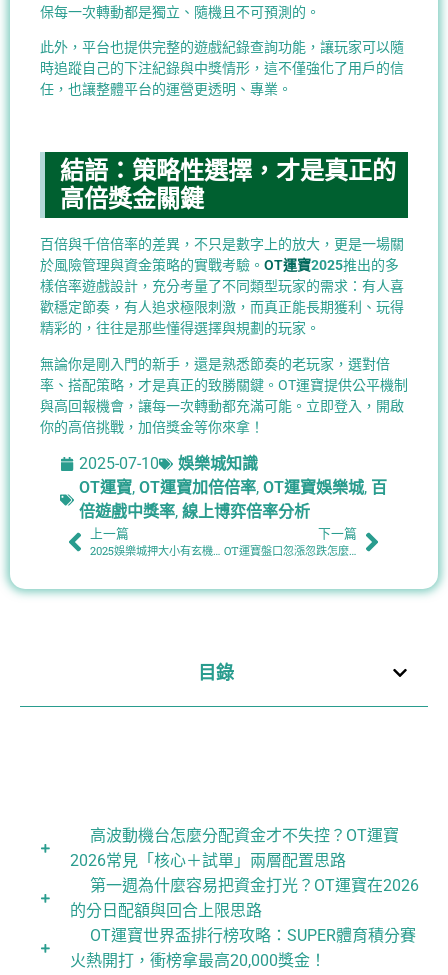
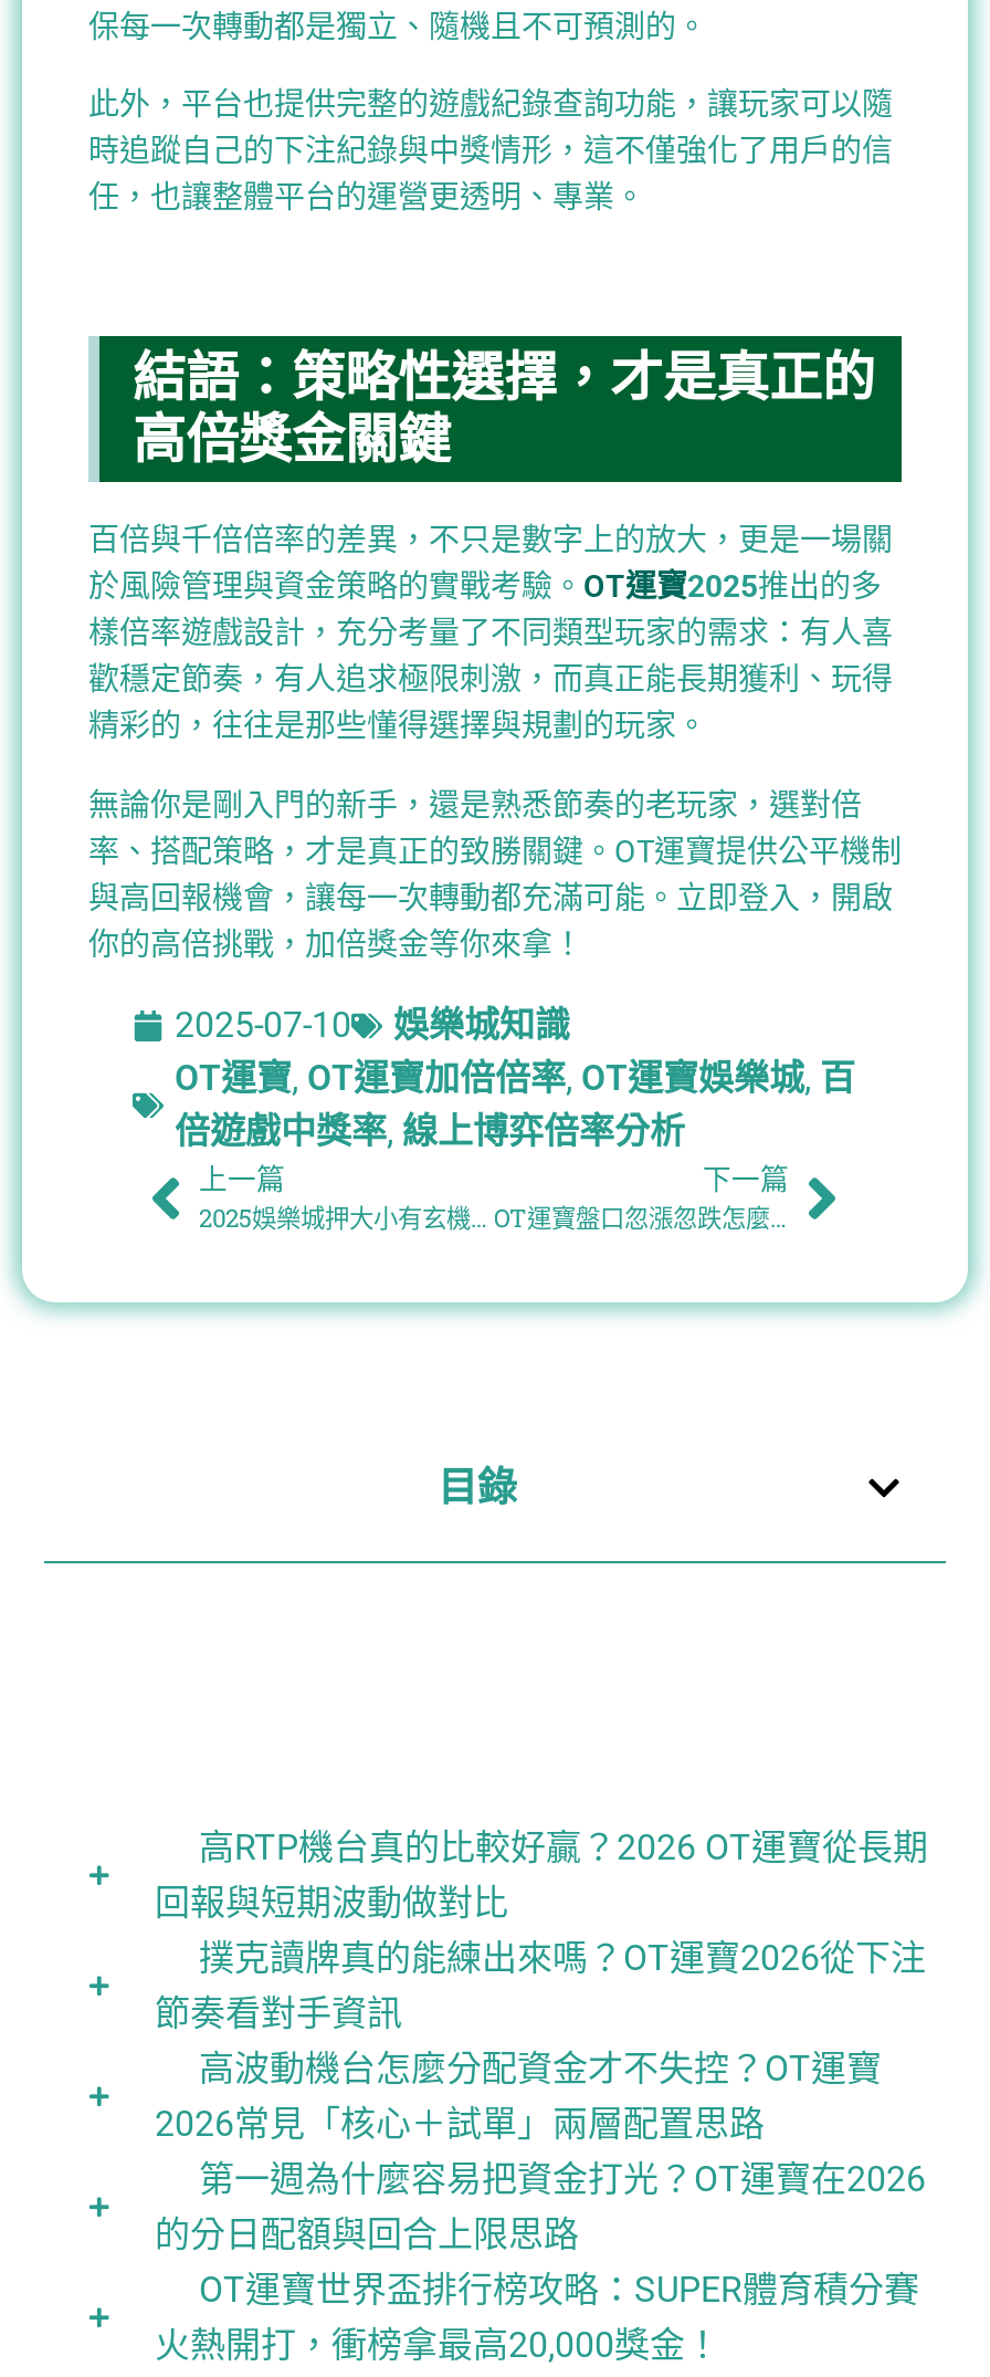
+ 高RTP機台真的比較好贏？2026 OT運寶從長期
+ 回報與短期波動做對比
+ 撲克讀牌真的能練出來嗎？OT運寶2026從下注
+ 節奏看對手資訊
